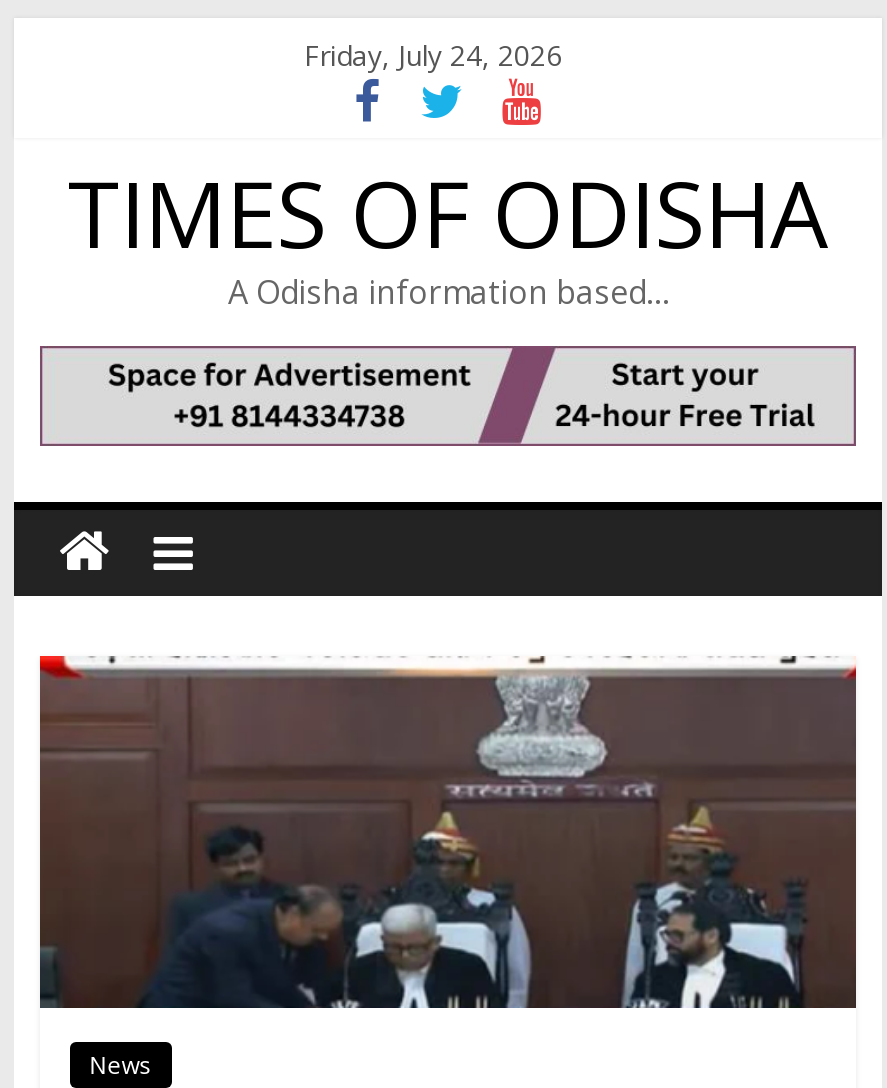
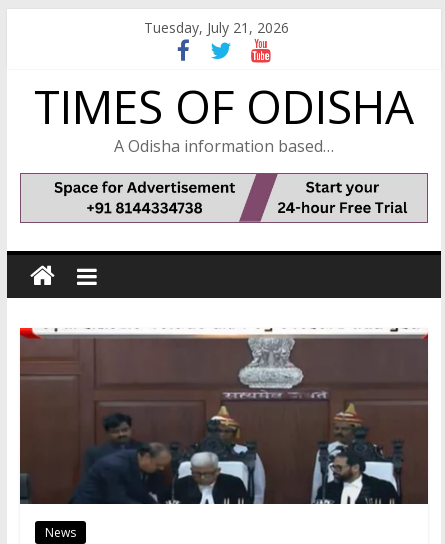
- Friday, July 24, 2026
+ Tuesday, July 21, 2026
